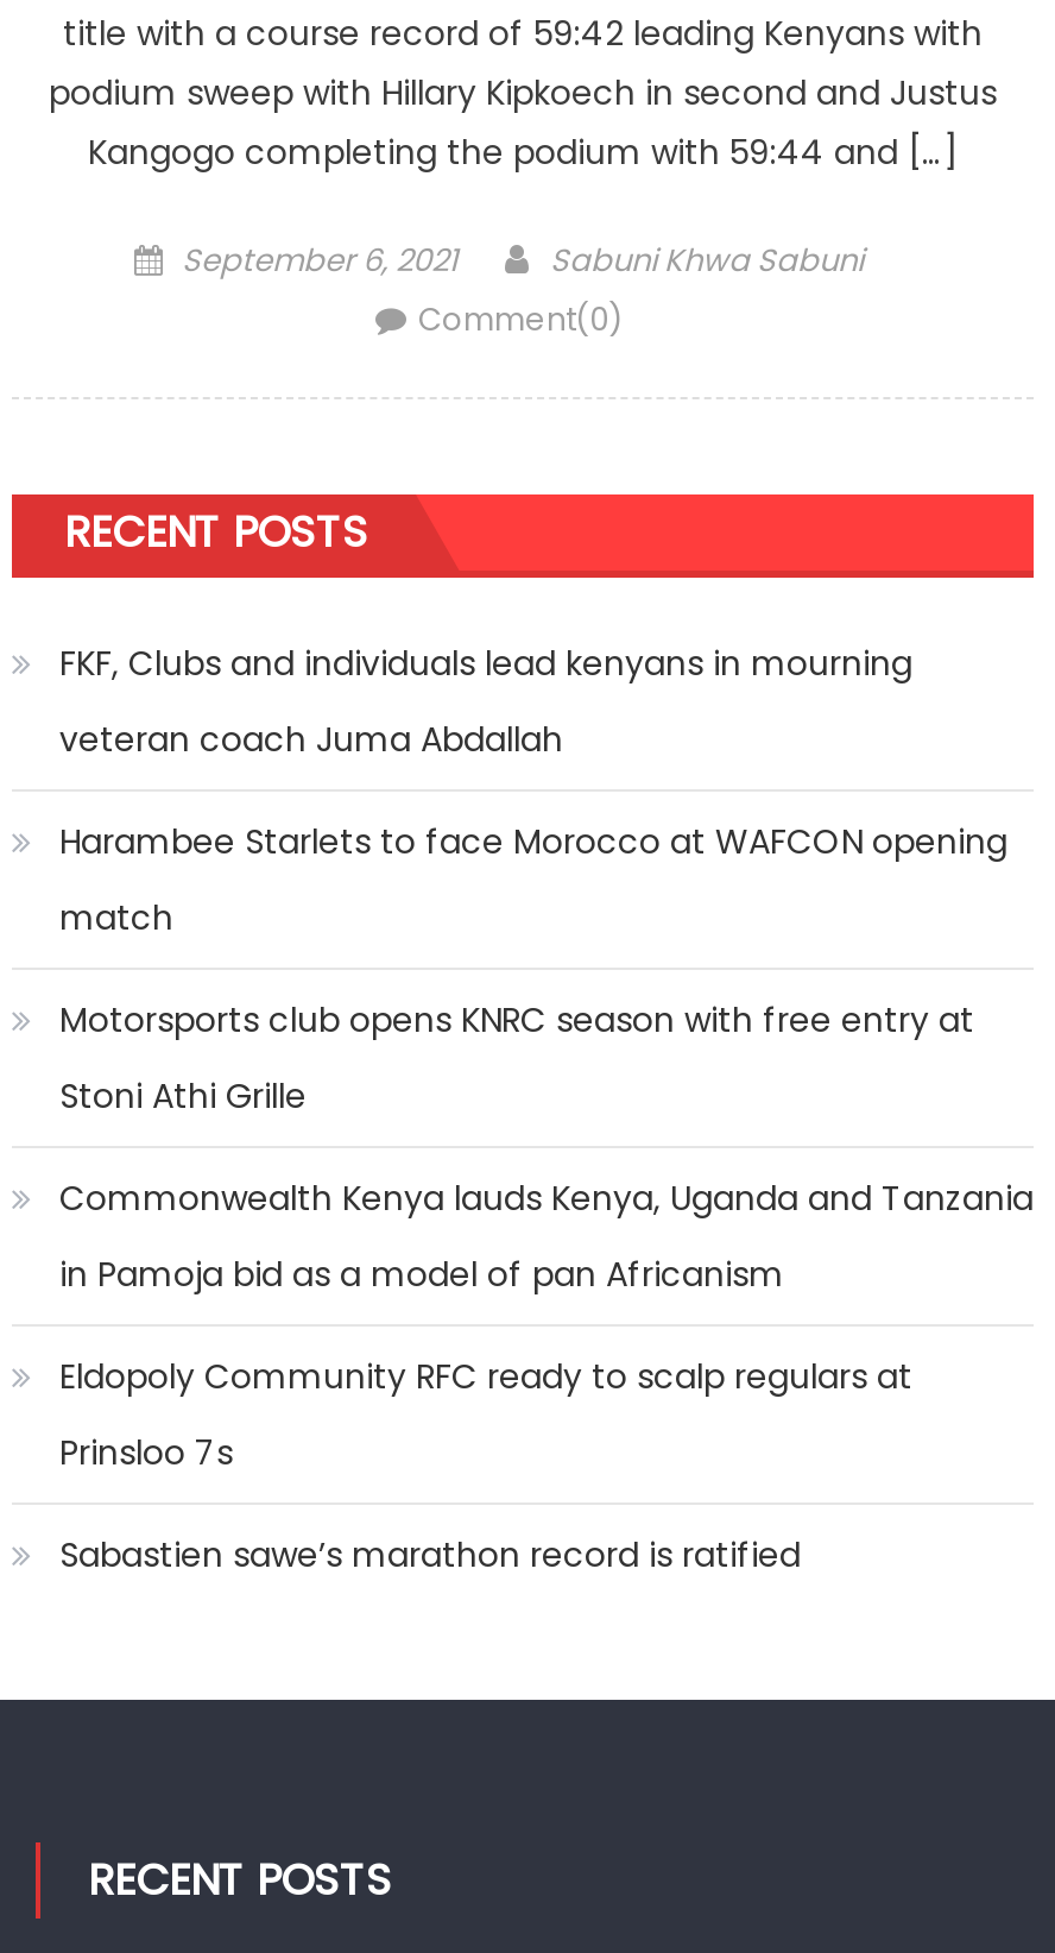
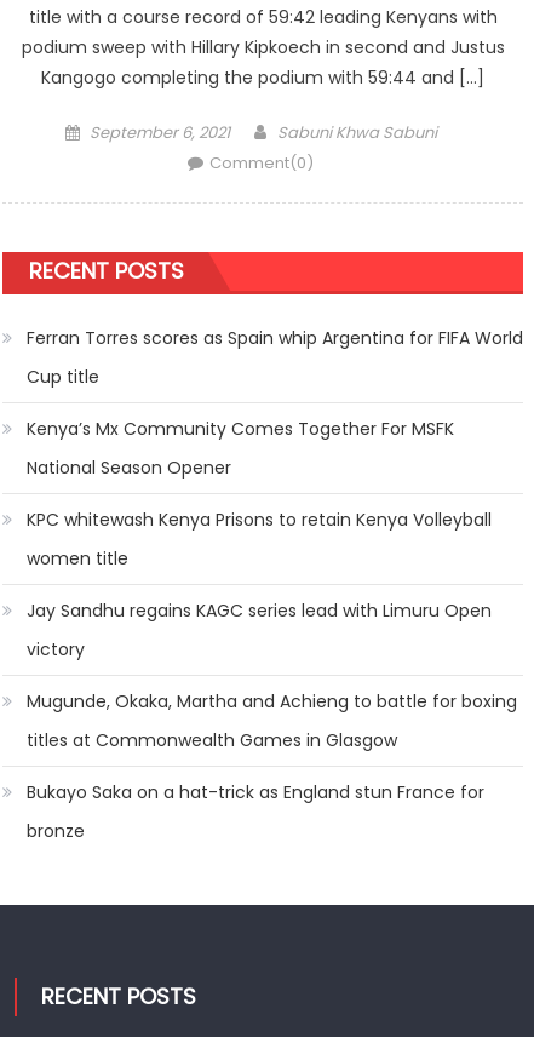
- FKF, Clubs and individuals lead kenyans in mourning
- veteran coach Juma Abdallah
- Harambee Starlets to face Morocco at WAFCON opening
- match
- Motorsports club opens KNRC season with free entry at
- Stoni Athi Grille
- Commonwealth Kenya lauds Kenya, Uganda and Tanzania
- in Pamoja bid as a model of pan Africanism
- Eldopoly Community RFC ready to scalp regulars at
- Prinsloo 7s
- Sabastien sawe’s marathon record is ratified
+ Ferran Torres scores as Spain whip Argentina for FIFA World
+ Cup title
+ Kenya’s Mx Community Comes Together For MSFK
+ National Season Opener
+ KPC whitewash Kenya Prisons to retain Kenya Volleyball
+ women title
+ Jay Sandhu regains KAGC series lead with Limuru Open
+ victory
+ Mugunde, Okaka, Martha and Achieng to battle for boxing
+ titles at Commonwealth Games in Glasgow
+ Bukayo Saka on a hat-trick as England stun France for
+ bronze
